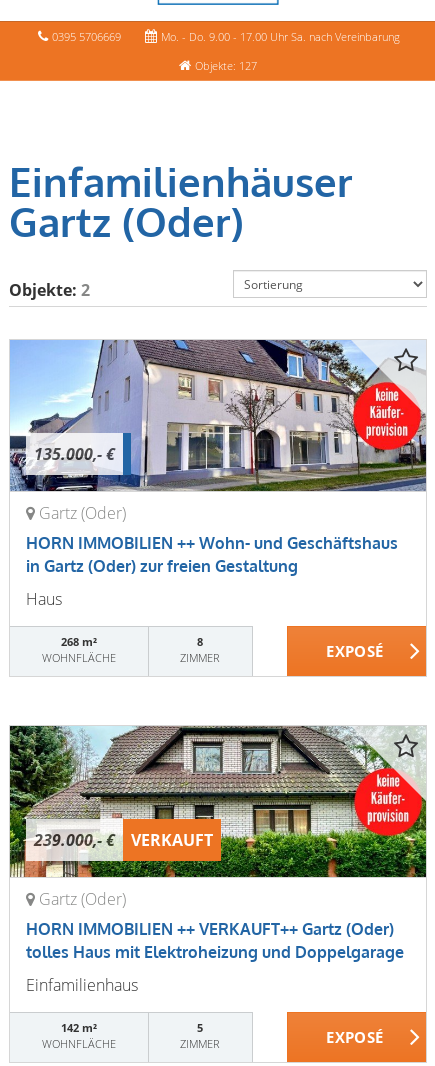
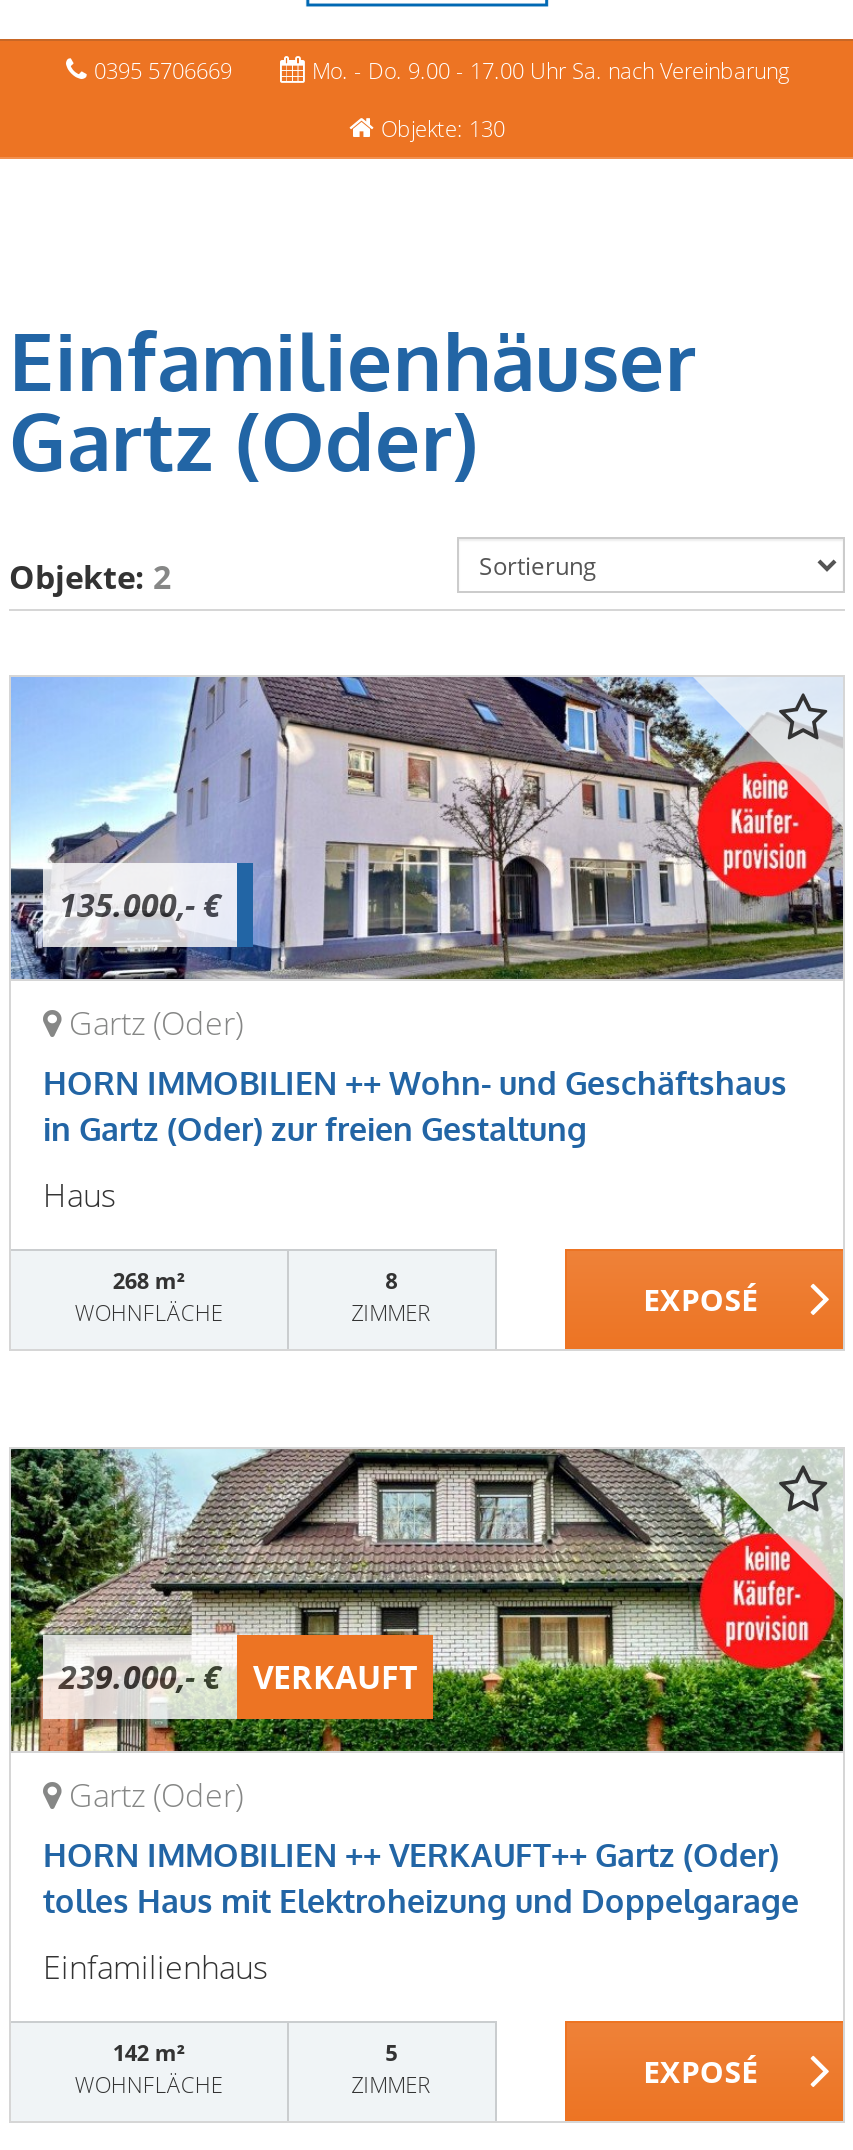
- Objekte: 127
+ Objekte: 130
